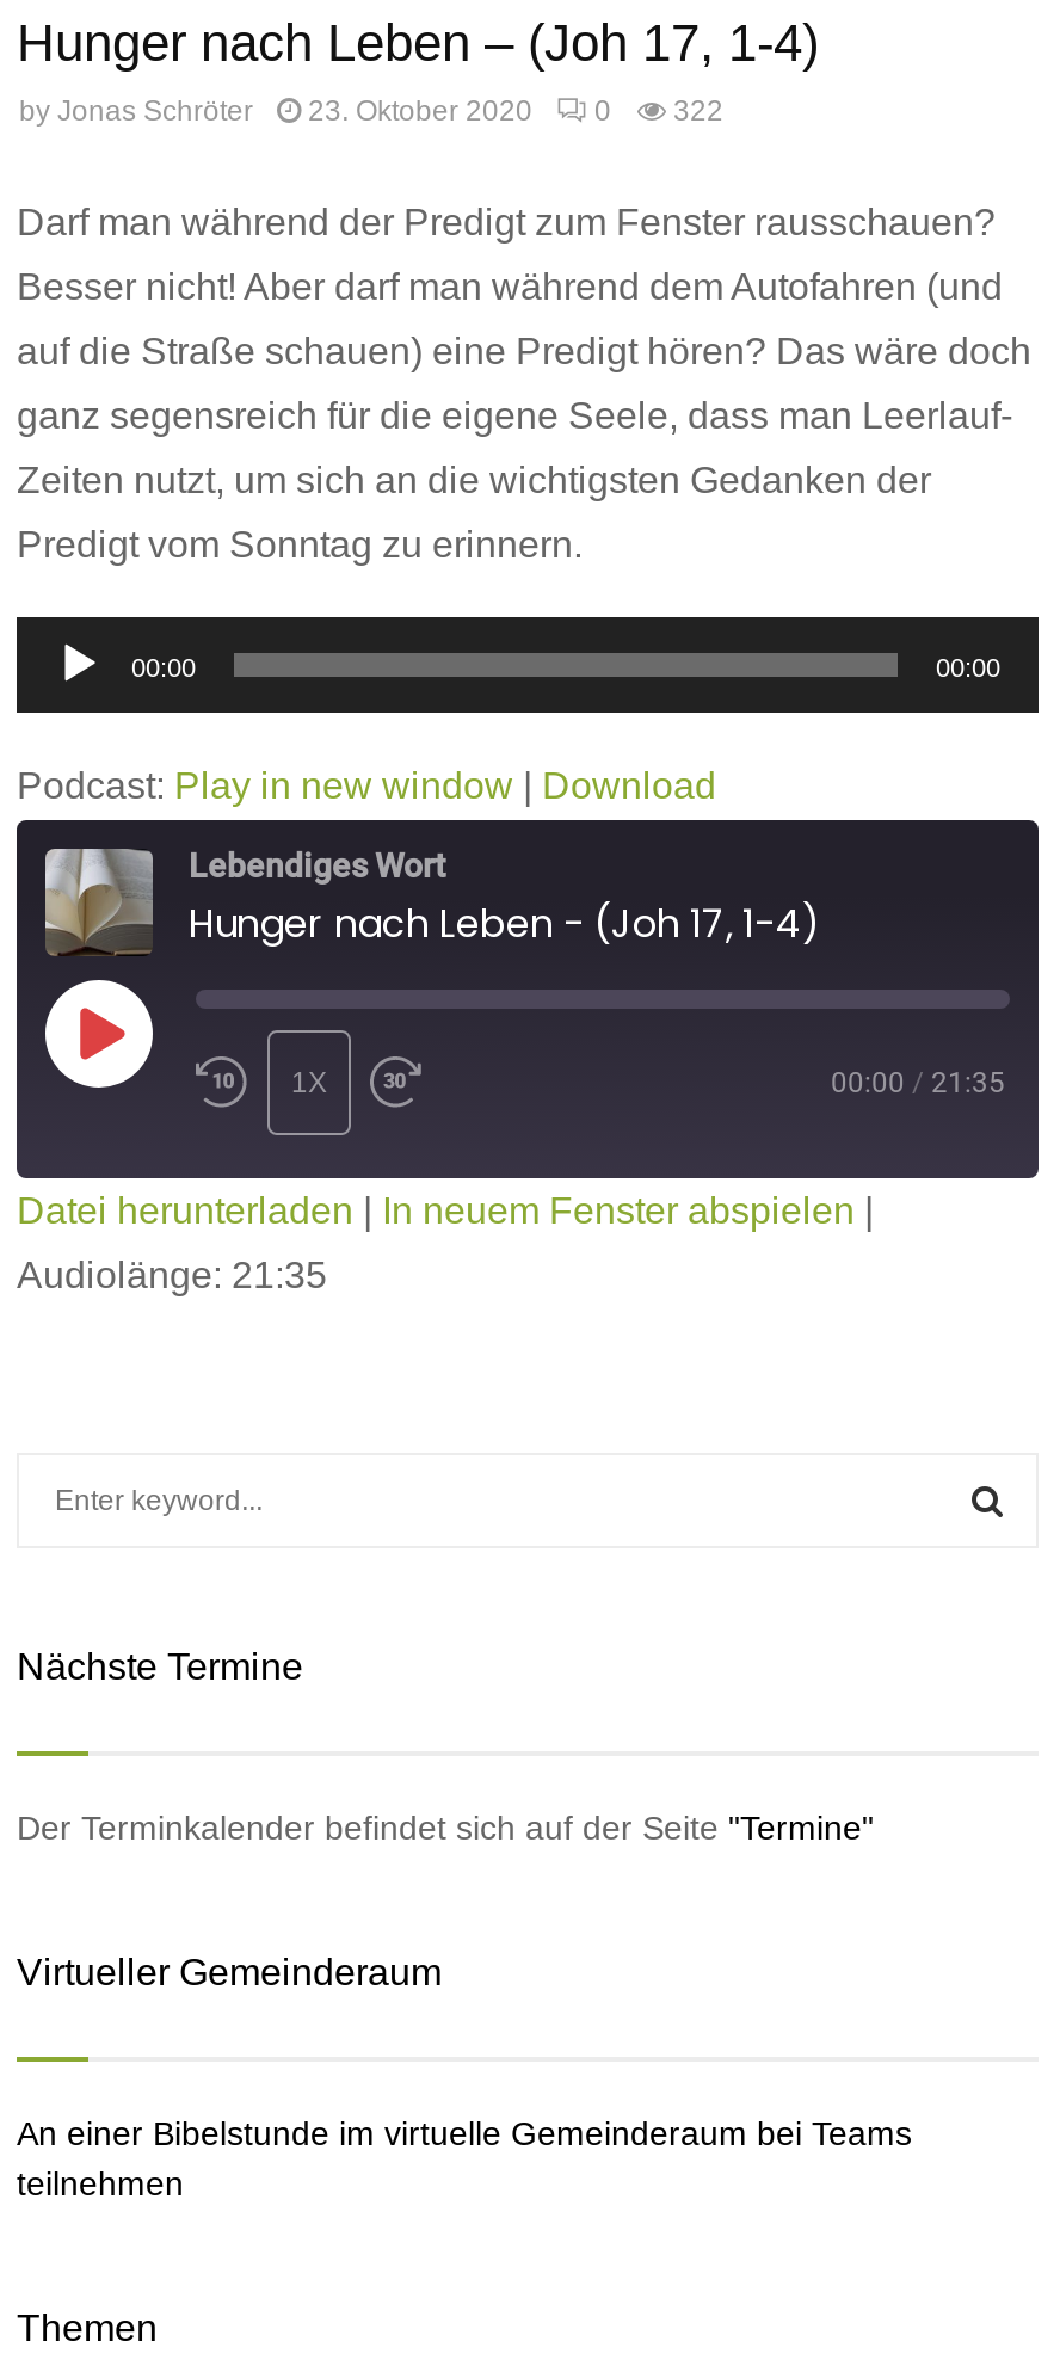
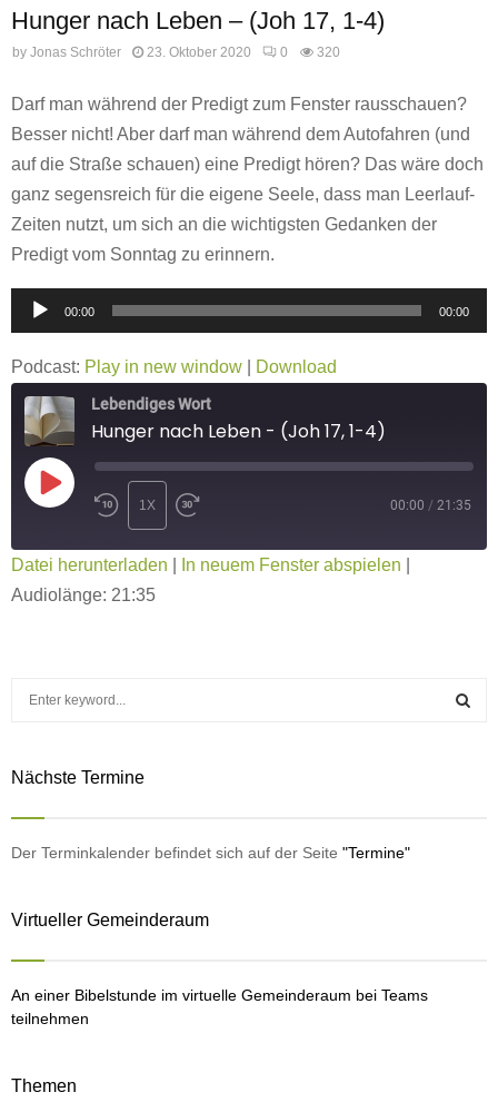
- by Jonas Schröter 23. Oktober 2020 0 322
+ by Jonas Schröter 23. Oktober 2020 0 320
